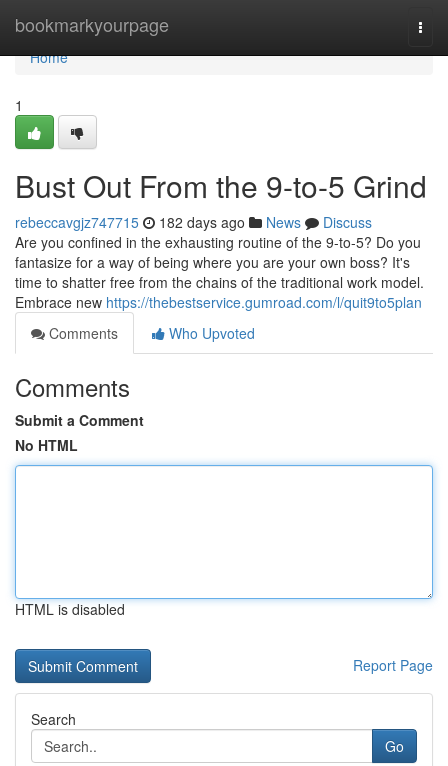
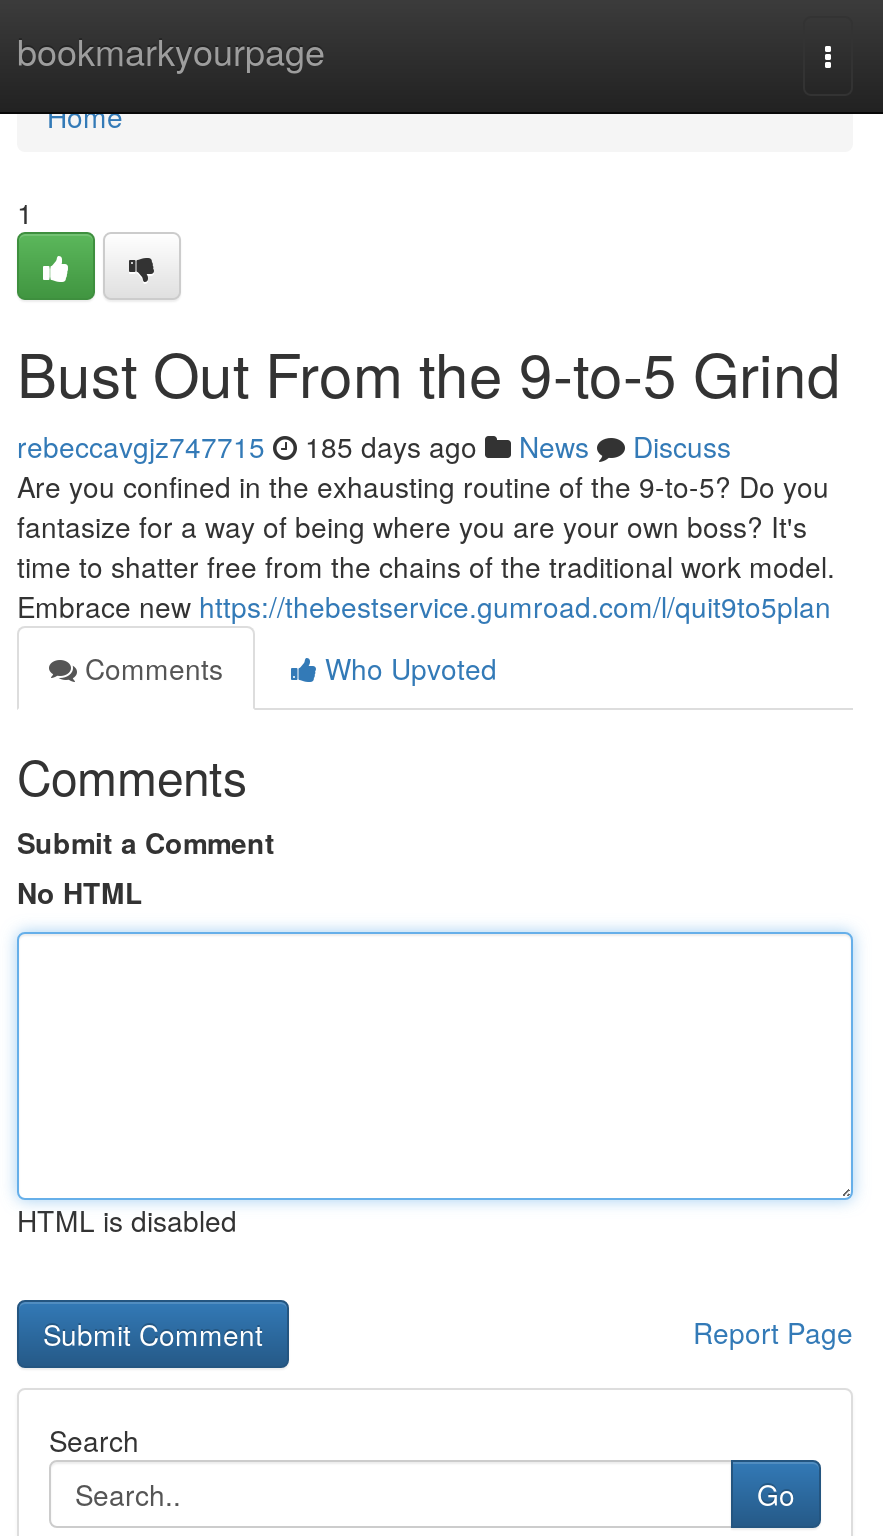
- rebeccavgjz747715 182 days ago News Discuss
+ rebeccavgjz747715 185 days ago News Discuss
